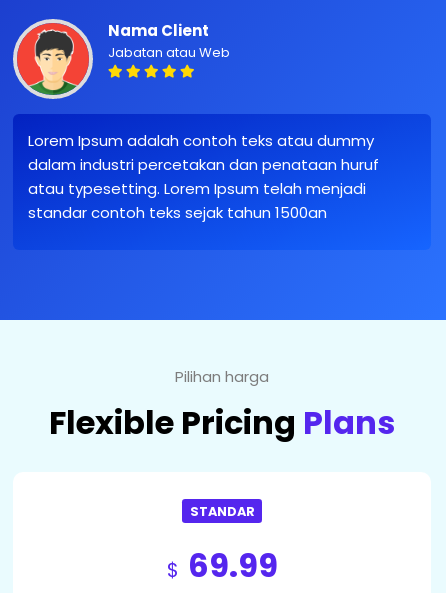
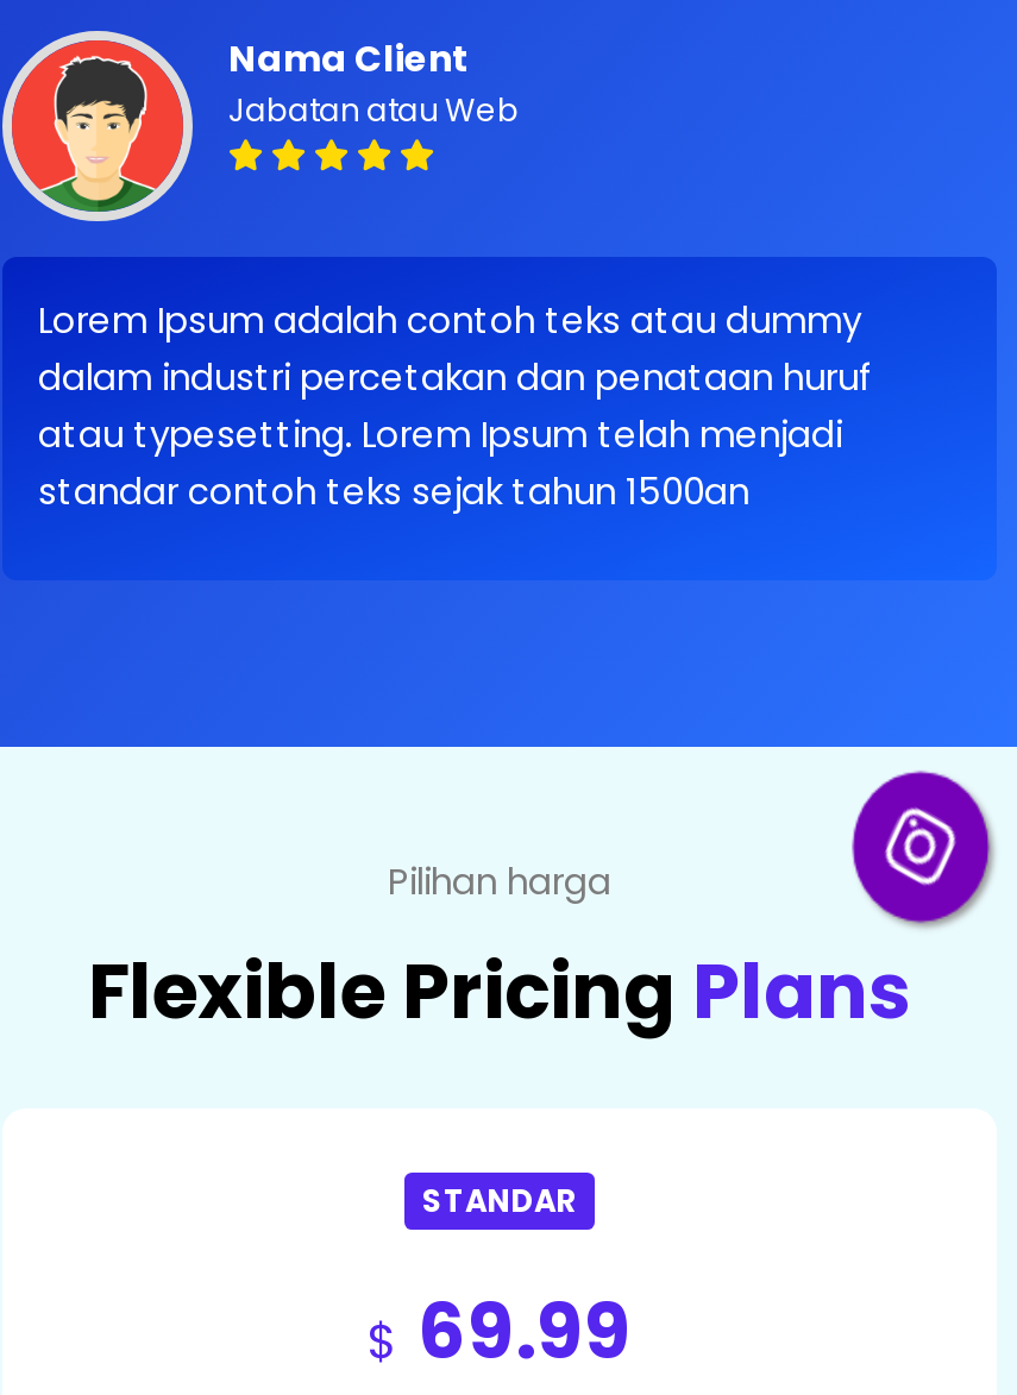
+ [image]
